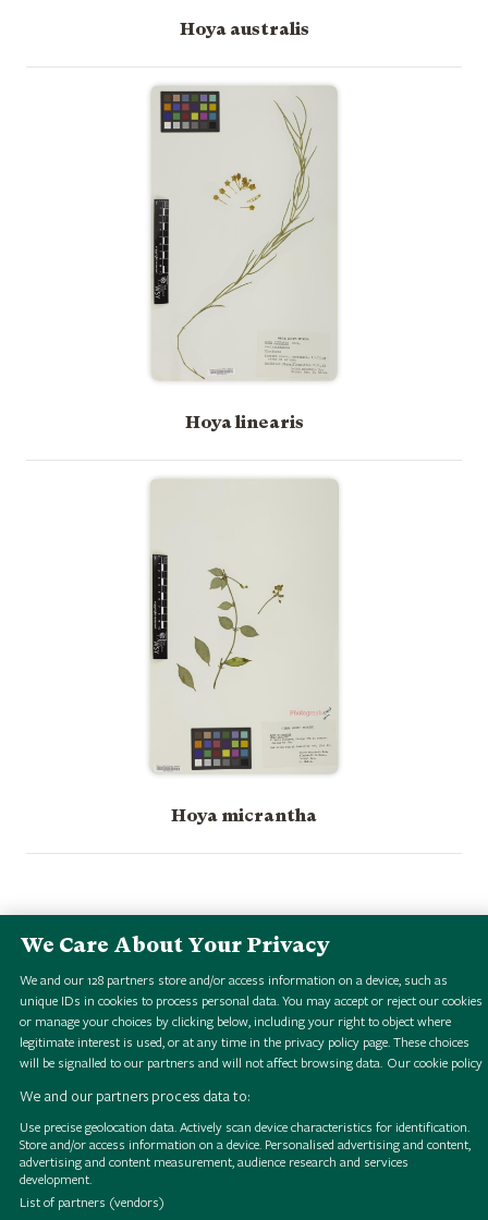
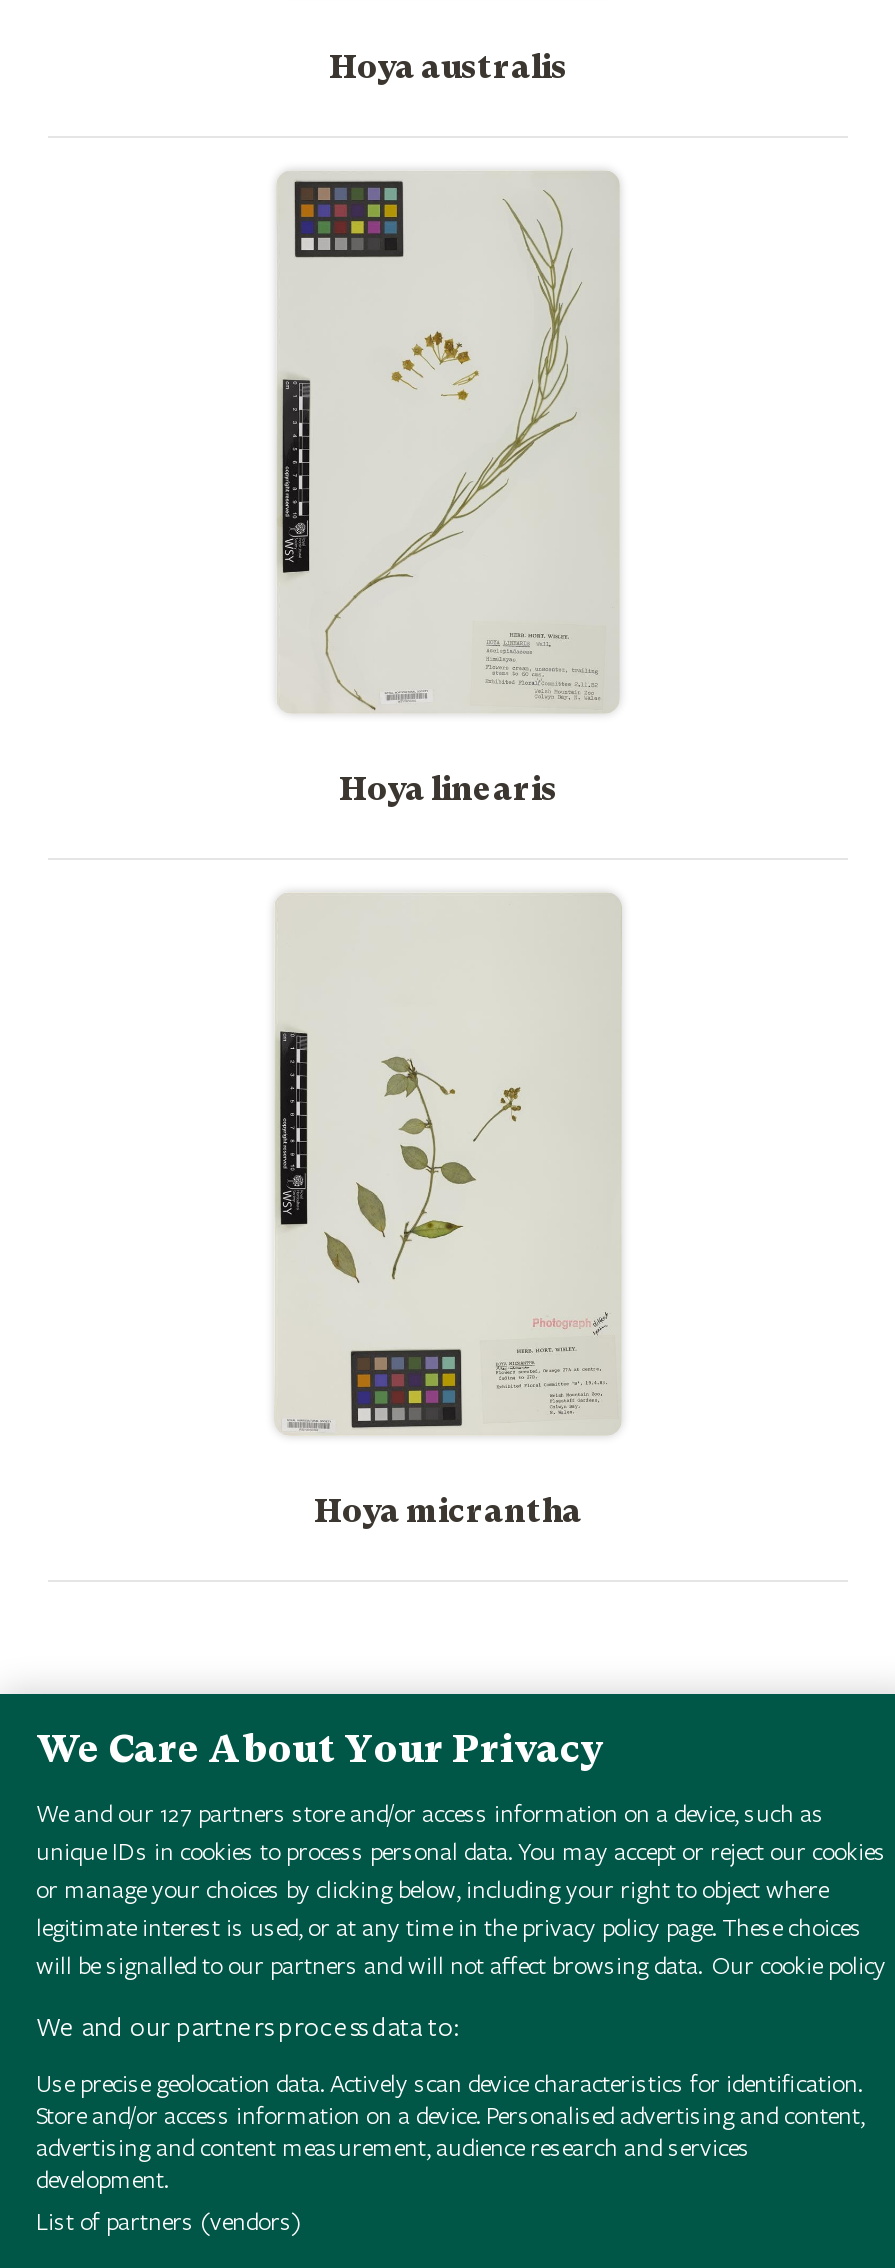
- We and our 128 partners store and/or access information on a device, such as
+ We and our 127 partners store and/or access information on a device, such as
